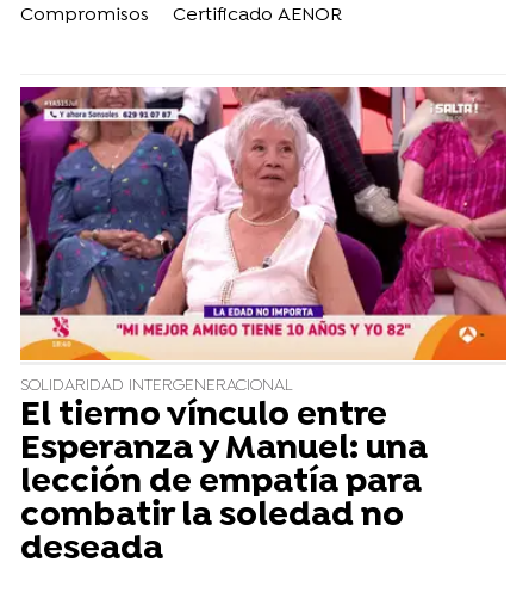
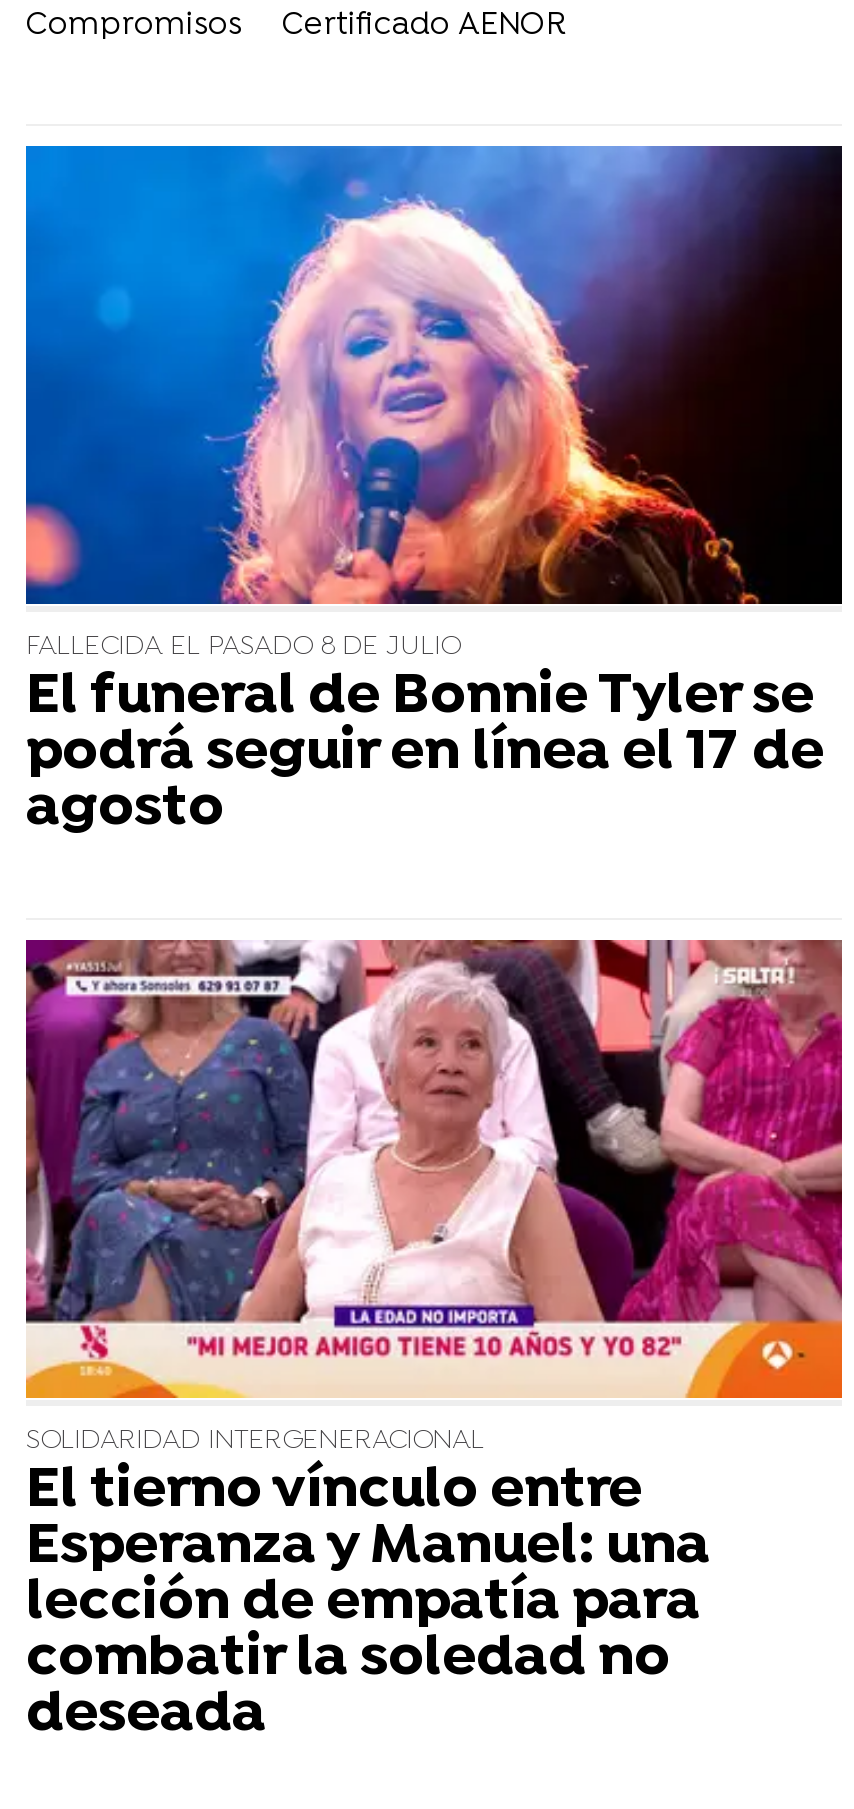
+ [image]
+ FALLECIDA EL PASADO 8 DE JULIO
+ El funeral de Bonnie Tyler se
+ podrá seguir en línea el 17 de
+ agosto
